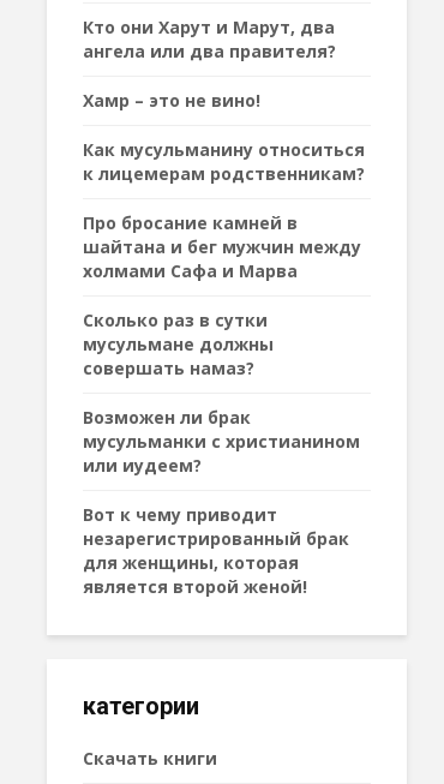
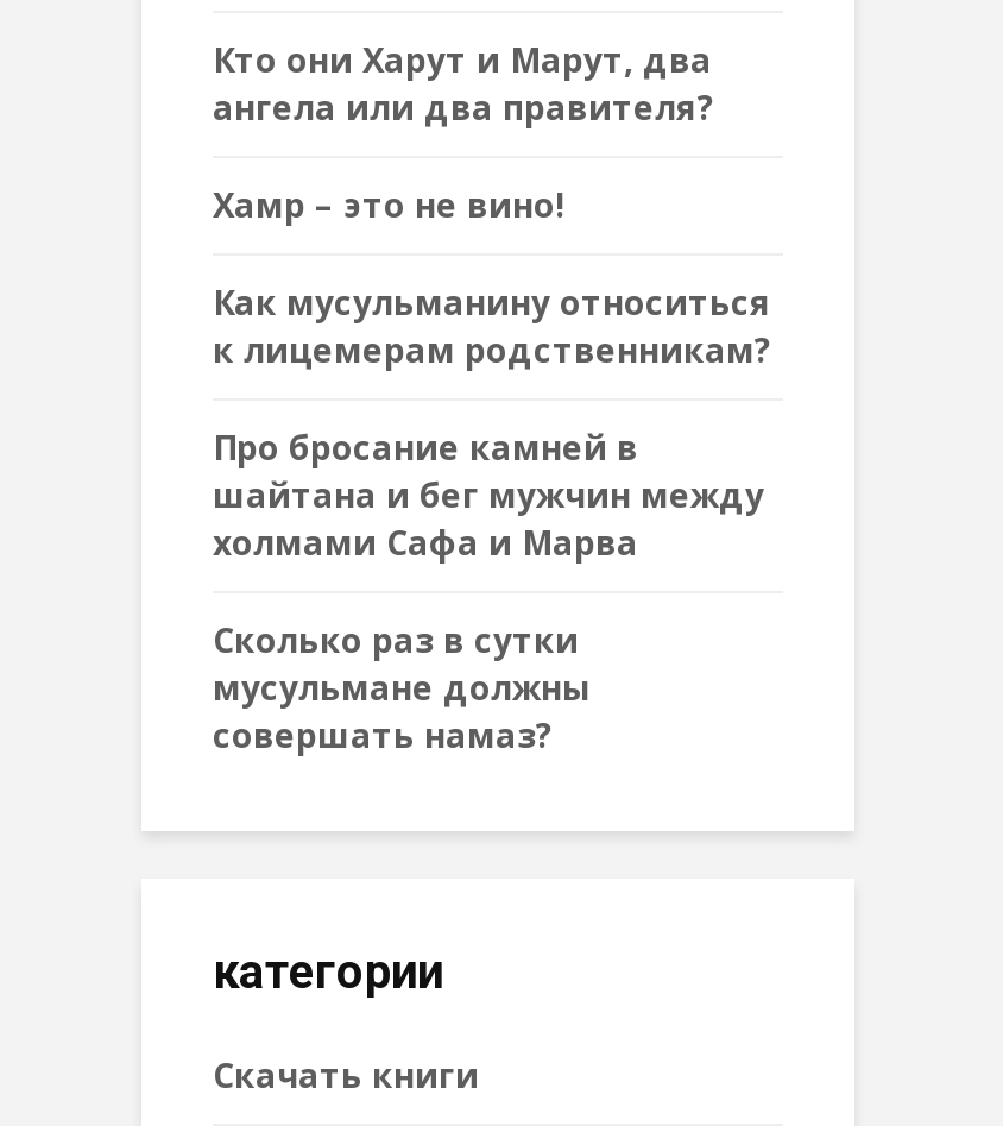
- Возможен ли брак
- мусульманки с христианином
- или иудеем?
- Вот к чему приводит
- незарегистрированный брак
- для женщины, которая
- является второй женой!
